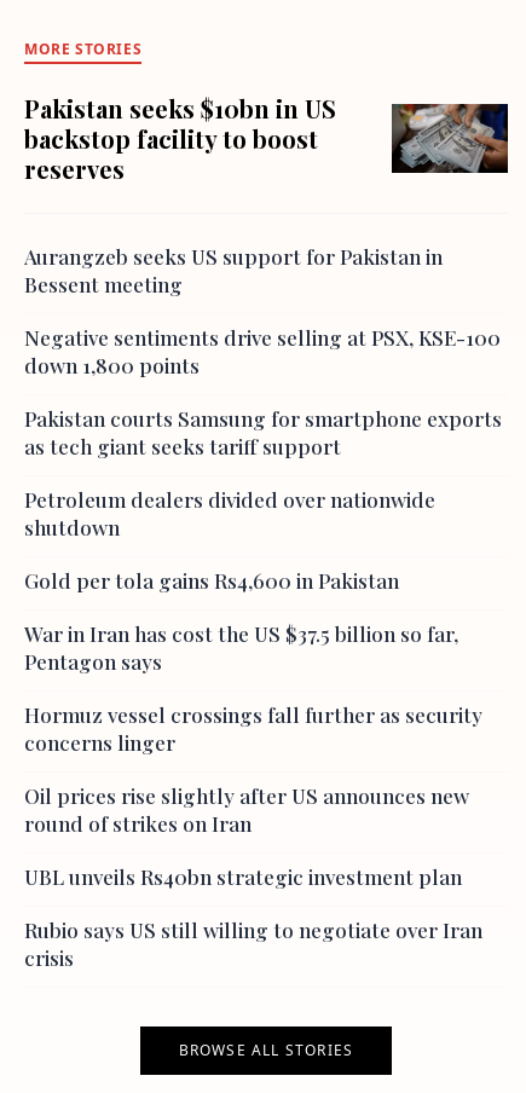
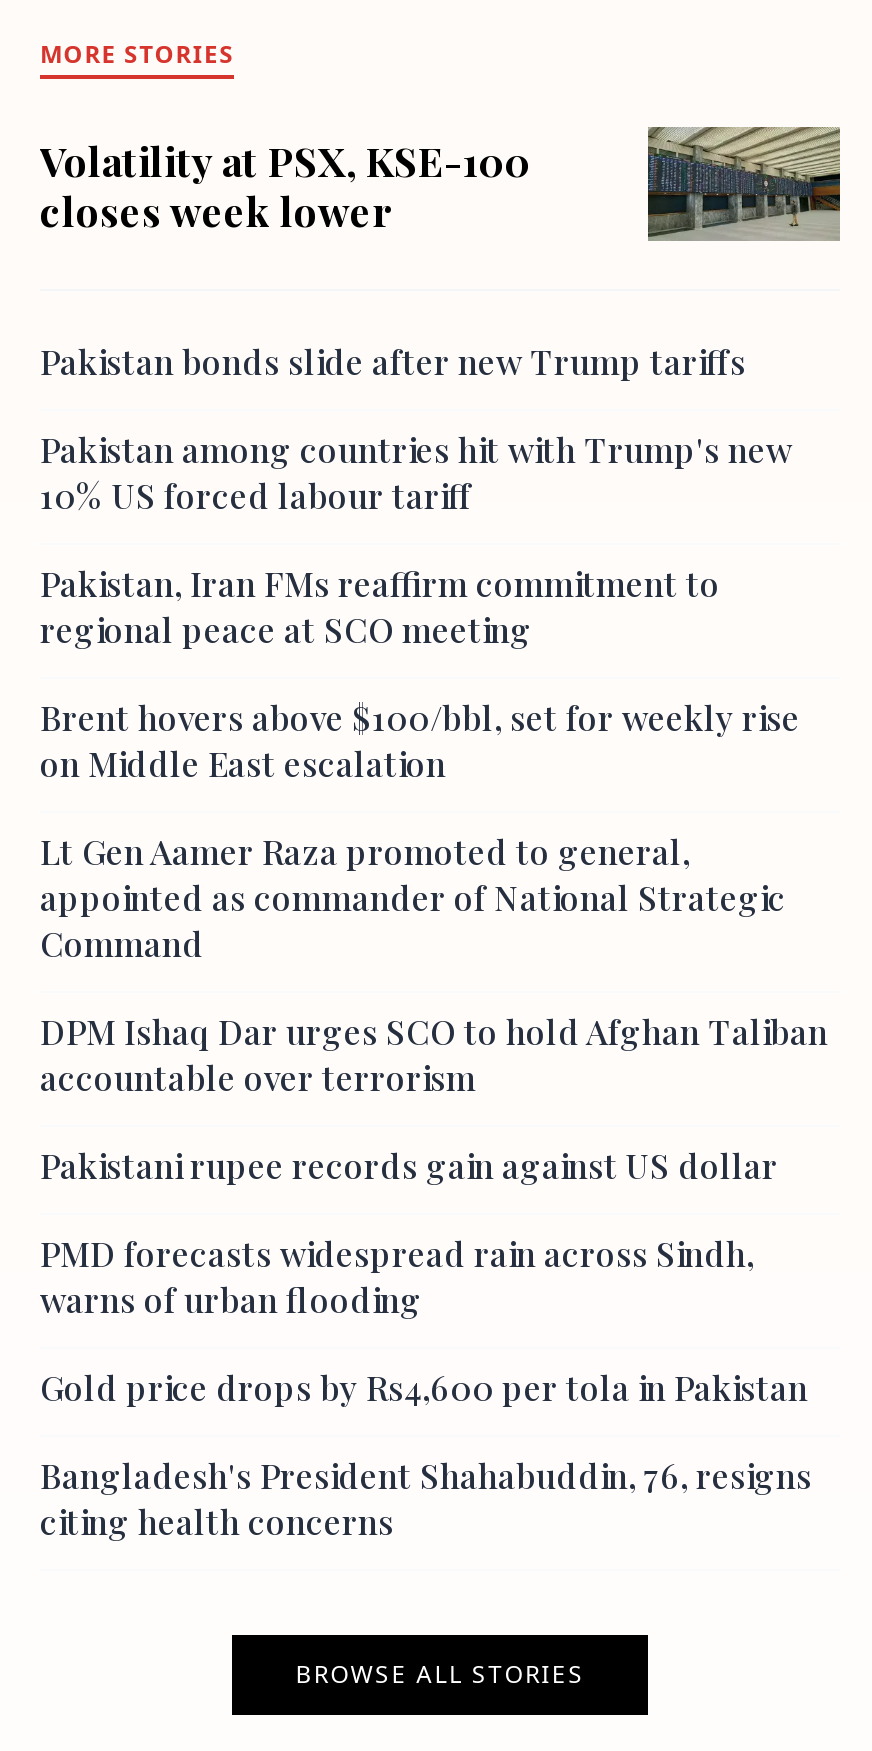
- Pakistan seeks $10bn in US
- backstop facility to boost
- reserves
+ Volatility at PSX, KSE-100
+ closes week lower

- [image]
+ [image]

- Aurangzeb seeks US support for Pakistan in
- Bessent meeting
+ Pakistan bonds slide after new Trump tariffs

- Negative sentiments drive selling at PSX, KSE-100
- down 1,800 points
+ Pakistan among countries hit with Trump's new
+ 10% US forced labour tariff

- Pakistan courts Samsung for smartphone exports
- as tech giant seeks tariff support
+ Pakistan, Iran FMs reaffirm commitment to
+ regional peace at SCO meeting

- Petroleum dealers divided over nationwide
- shutdown
+ Brent hovers above $100/bbl, set for weekly rise
+ on Middle East escalation

- Gold per tola gains Rs4,600 in Pakistan
+ Lt Gen Aamer Raza promoted to general,
+ appointed as commander of National Strategic
+ Command

- War in Iran has cost the US $37.5 billion so far,
- Pentagon says
+ DPM Ishaq Dar urges SCO to hold Afghan Taliban
+ accountable over terrorism

- Hormuz vessel crossings fall further as security
- concerns linger
+ Pakistani rupee records gain against US dollar

- Oil prices rise slightly after US announces new
- round of strikes on Iran
+ PMD forecasts widespread rain across Sindh,
+ warns of urban flooding

- UBL unveils Rs40bn strategic investment plan
+ Gold price drops by Rs4,600 per tola in Pakistan

- Rubio says US still willing to negotiate over Iran
- crisis
+ Bangladesh's President Shahabuddin, 76, resigns
+ citing health concerns
